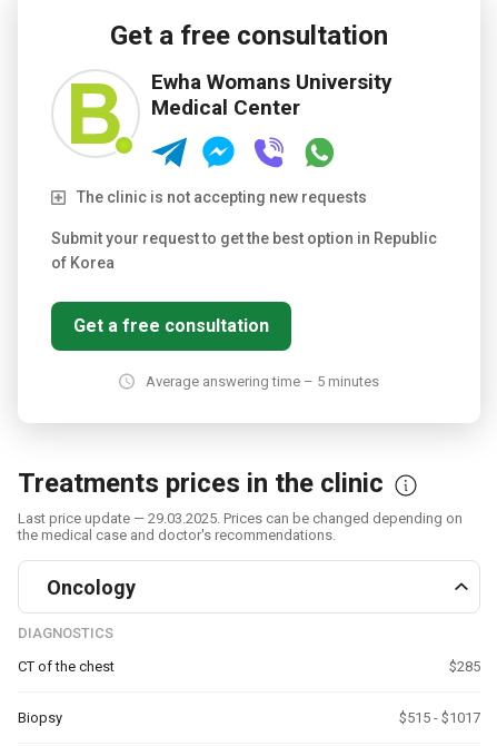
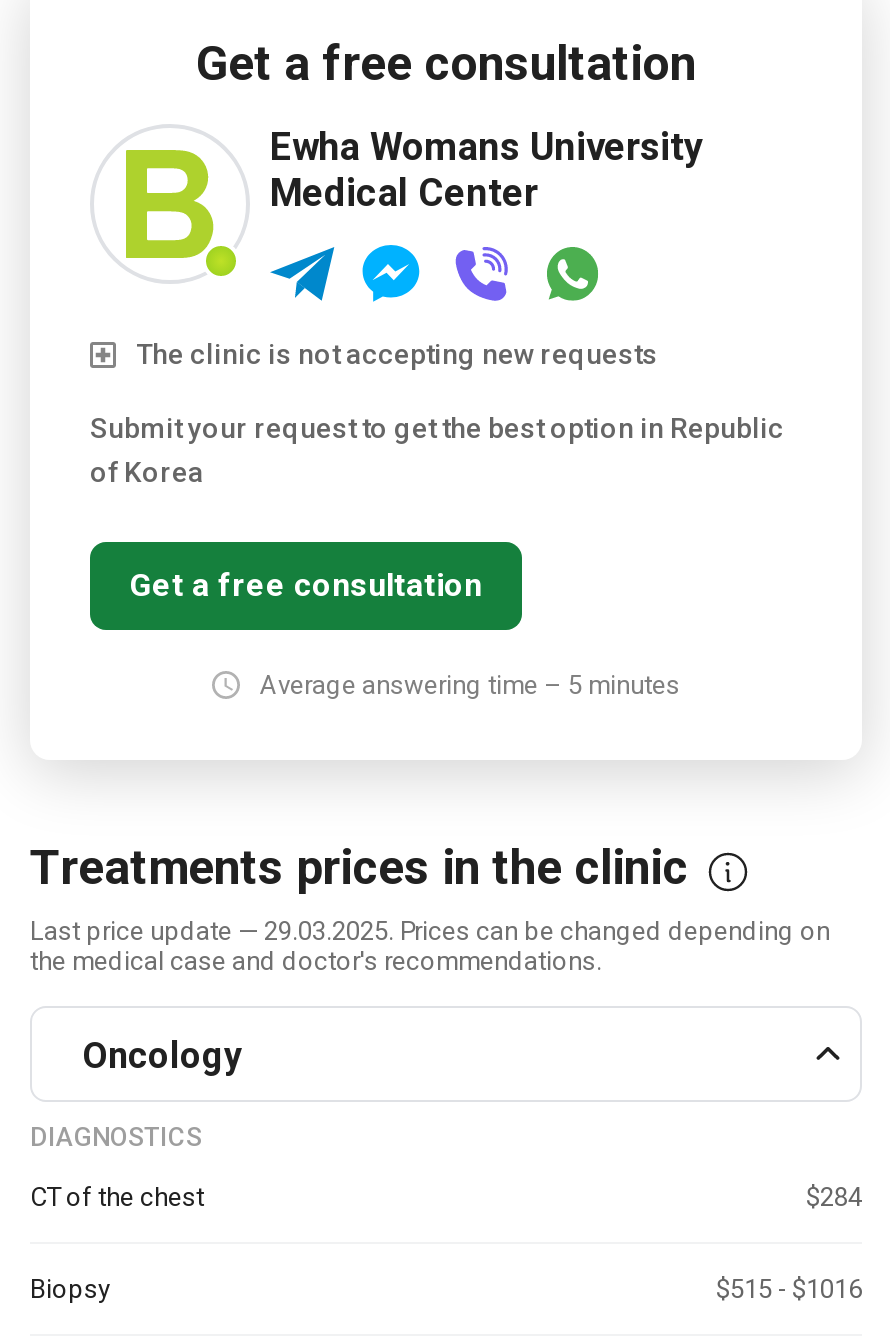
- $285
+ $284

- $515 - $1017
+ $515 - $1016
